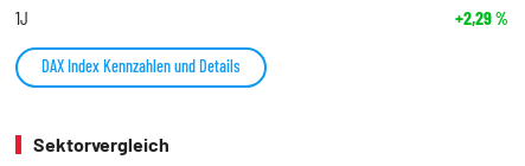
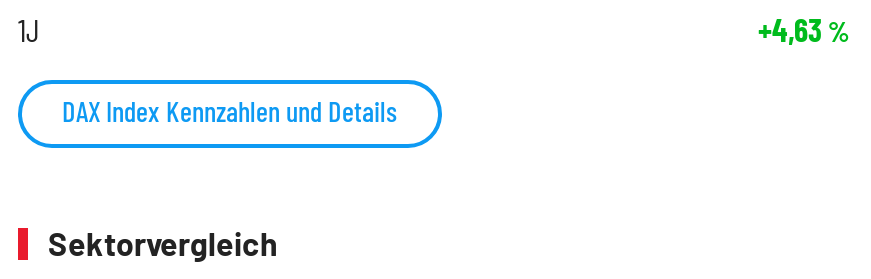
- +2,29%
+ +4,63%
